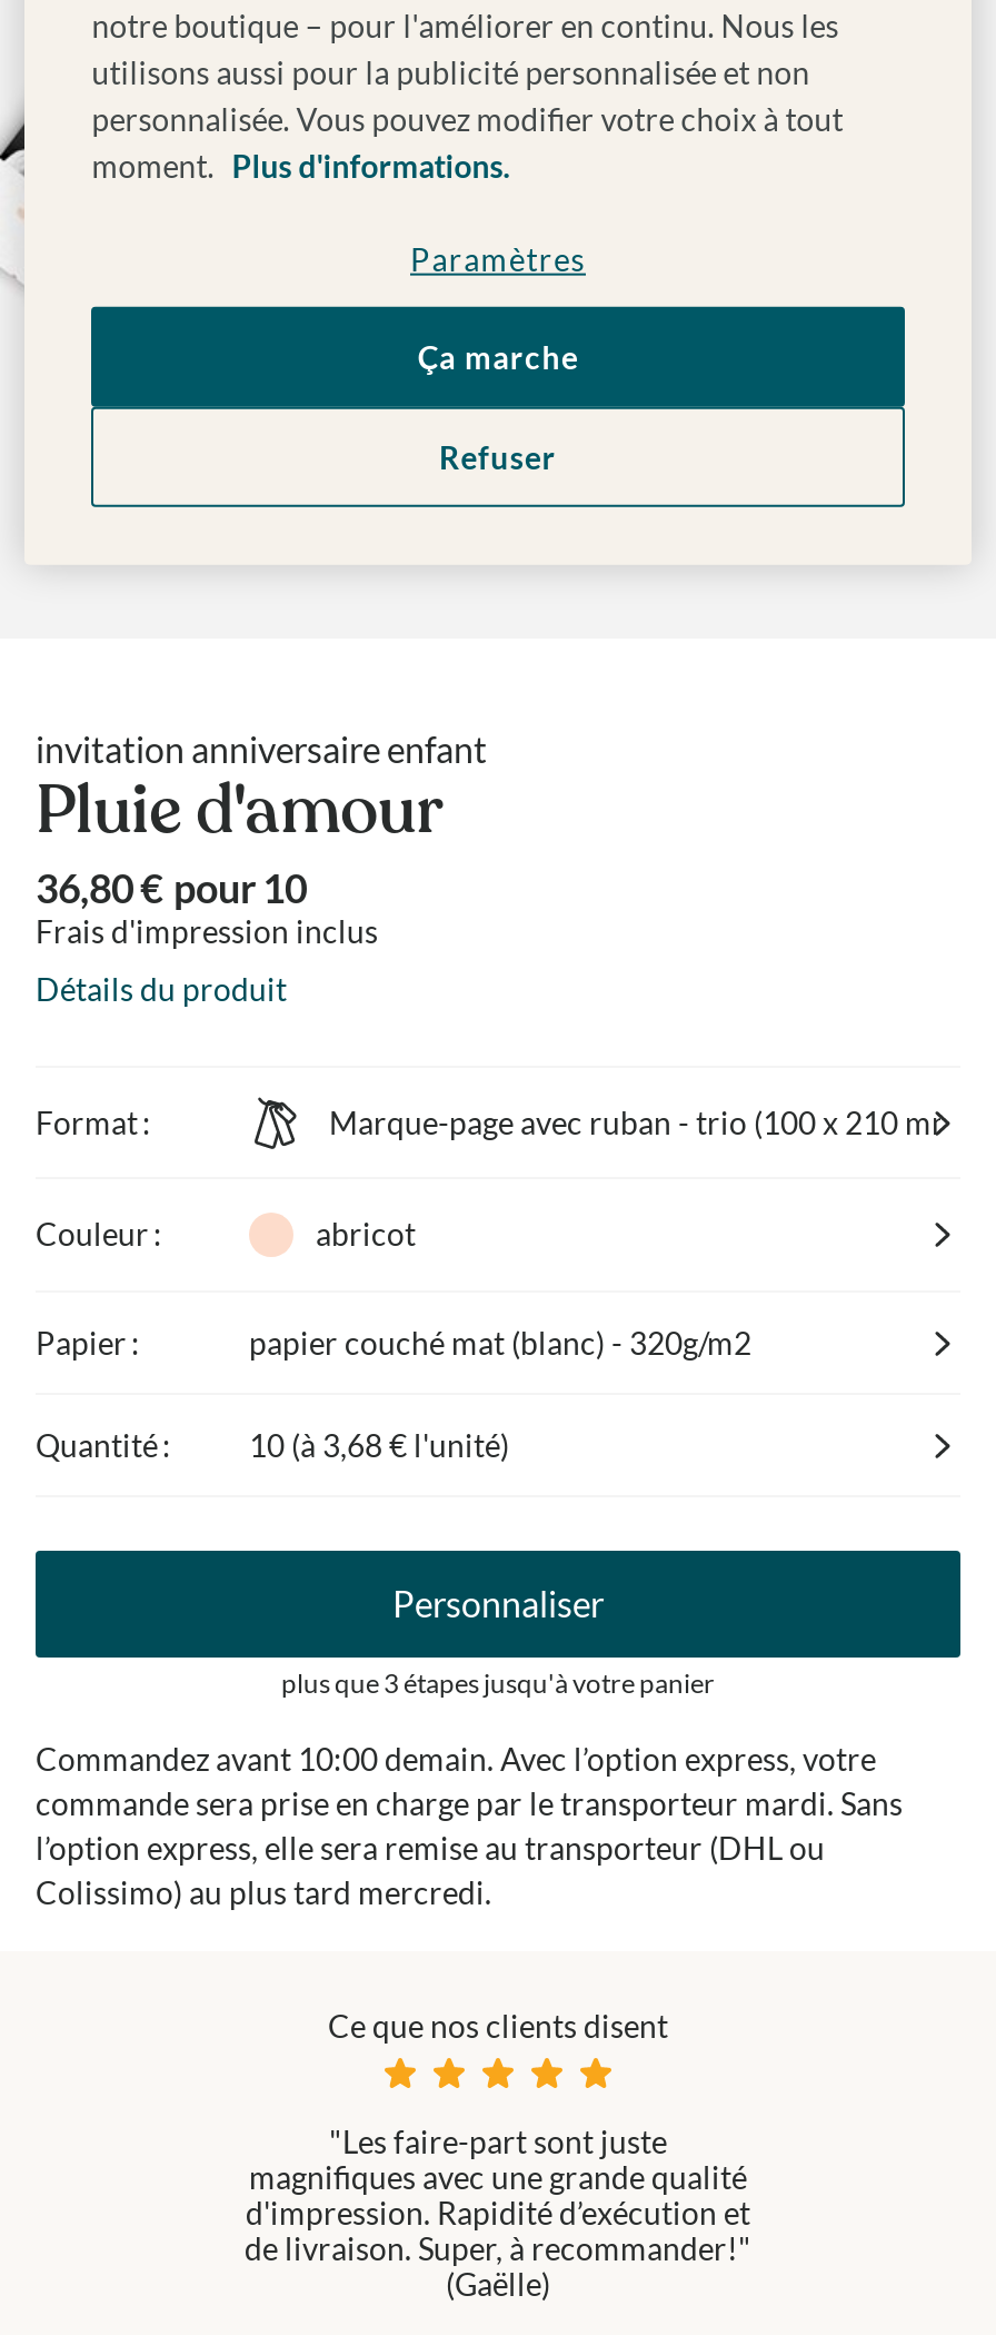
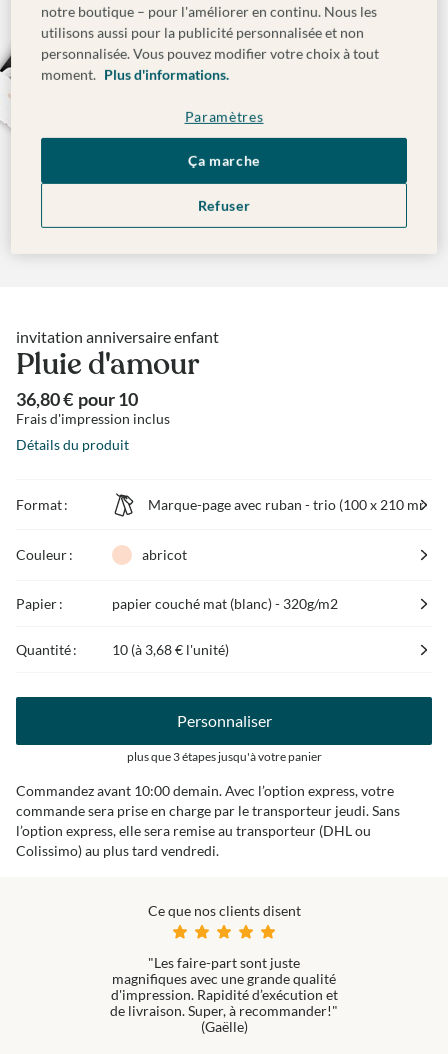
- commande sera prise en charge par le transporteur mardi. Sans
+ commande sera prise en charge par le transporteur jeudi. Sans

- Colissimo) au plus tard mercredi.
+ Colissimo) au plus tard vendredi.
